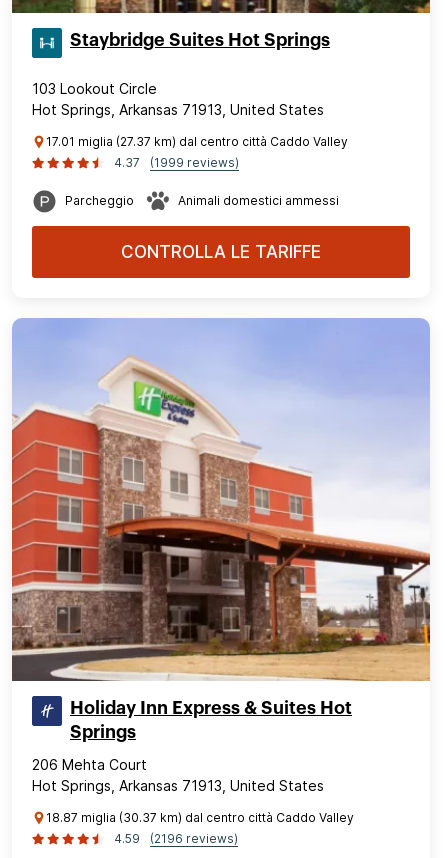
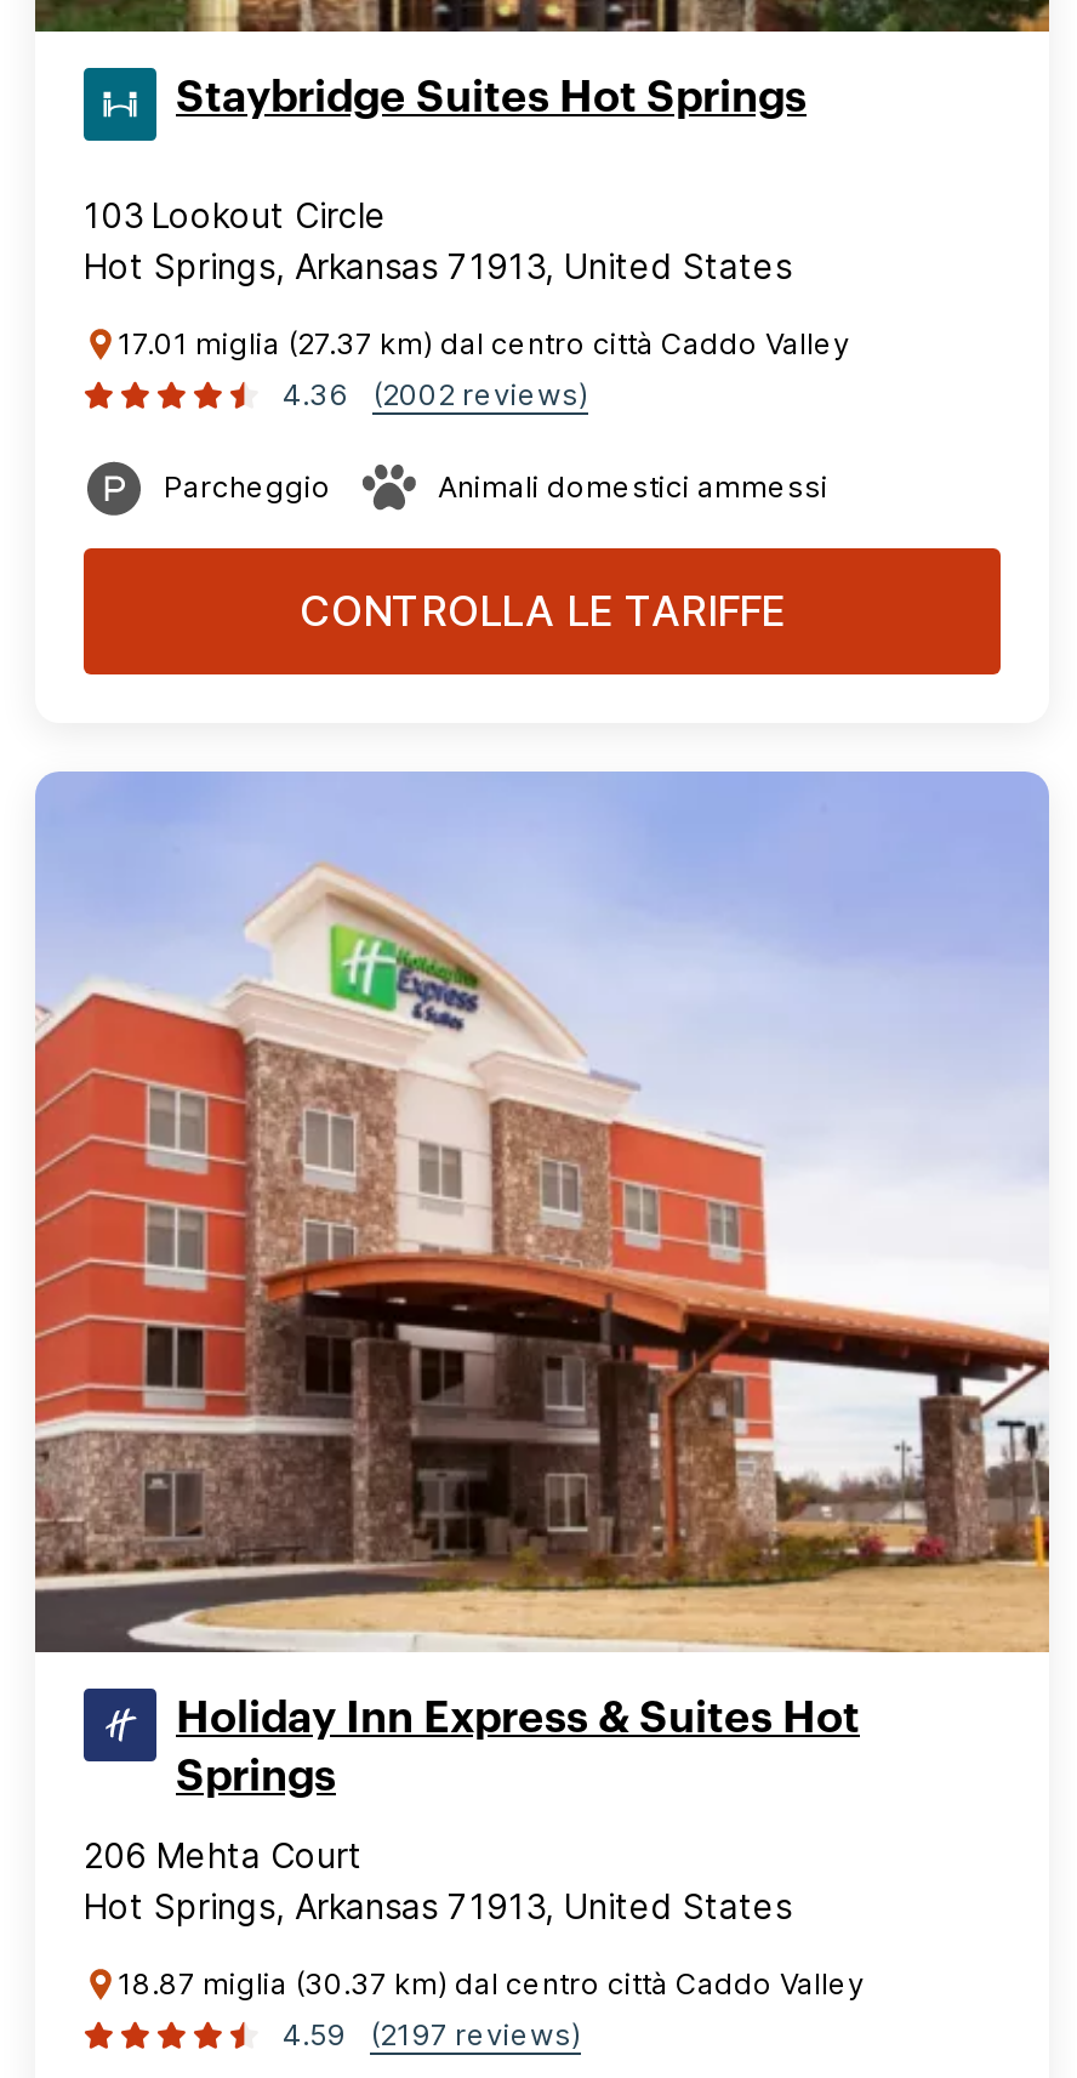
- 4.37
+ 4.36

- (1999 reviews)
+ (2002 reviews)

- 4.59 (2196 reviews)
+ 4.59 (2197 reviews)
